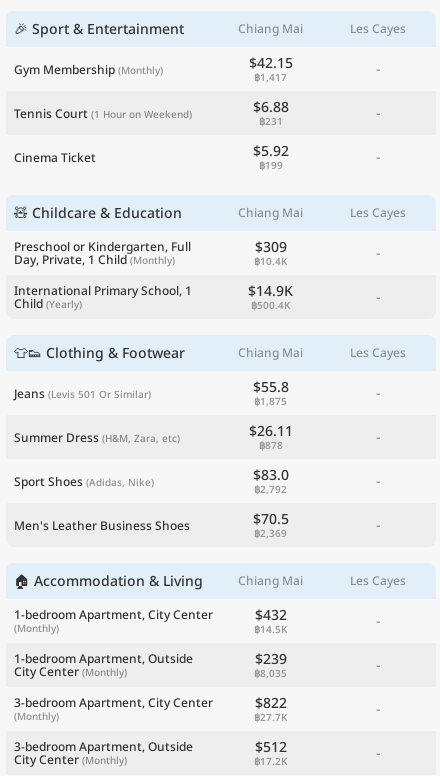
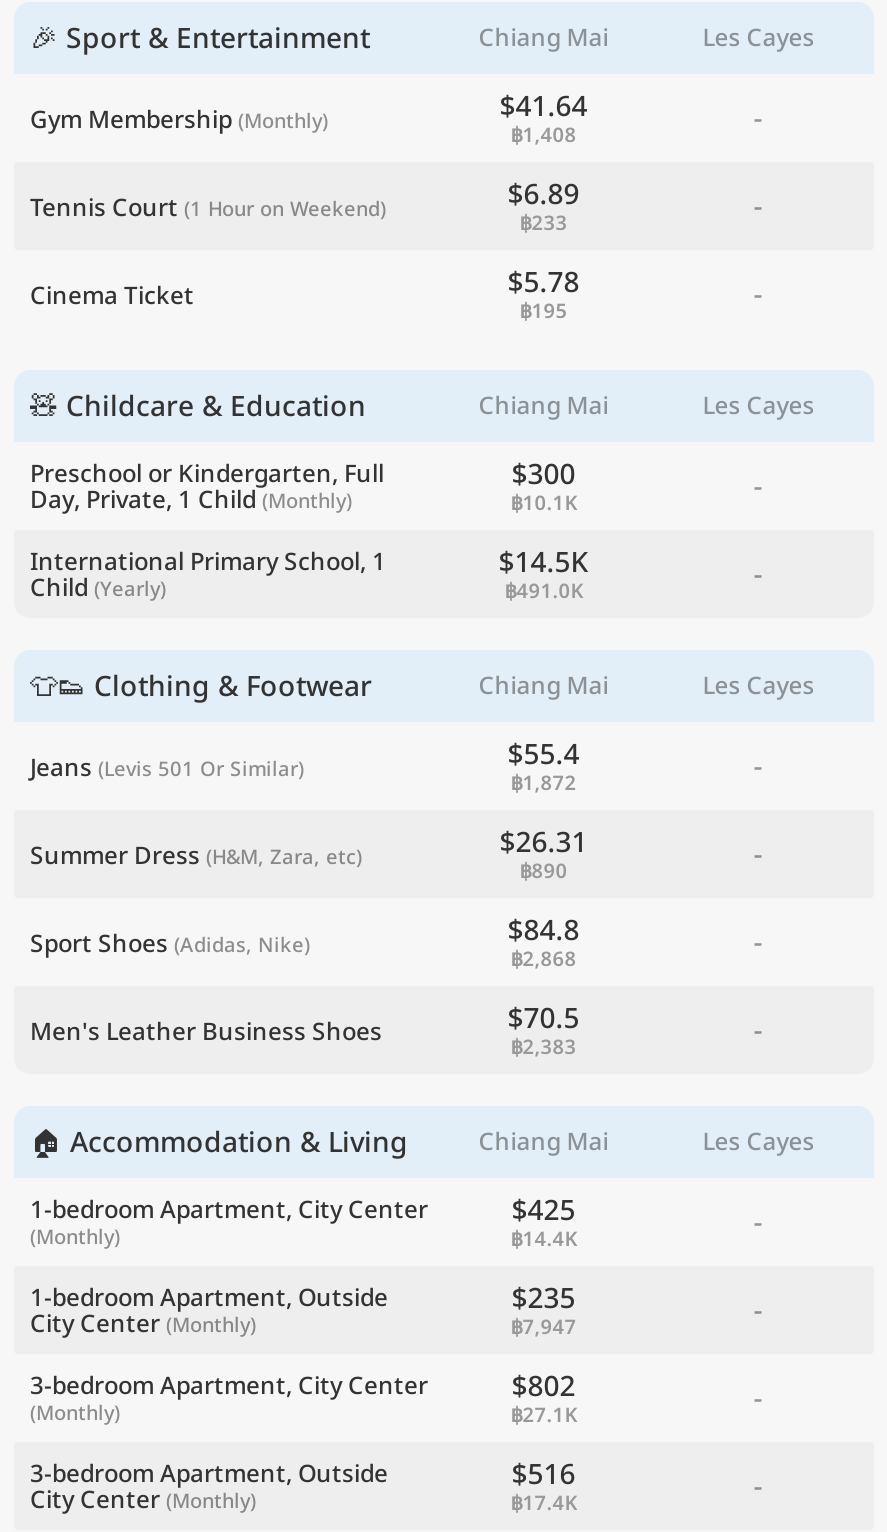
- $42.15
+ $41.64

- ฿1,417
+ ฿1,408

- $6.88
+ $6.89

- ฿231
+ ฿233

- $5.92
+ $5.78

- ฿199
+ ฿195

- $309
- ฿10.4K
+ $300
+ ฿10.1K

- $14.9K
- ฿500.4K
+ $14.5K
+ ฿491.0K

- $55.8
+ $55.4

- ฿1,875
+ ฿1,872

- $26.11
+ $26.31

- ฿878
+ ฿890

- $83.0
+ $84.8

- ฿2,792
+ ฿2,868

- ฿2,369
+ ฿2,383

- $432
- ฿14.5K
+ $425
+ ฿14.4K

- $239
+ $235

- ฿8,035
+ ฿7,947

- $822
- ฿27.7K
+ $802
+ ฿27.1K

- $512
- ฿17.2K
+ $516
+ ฿17.4K
